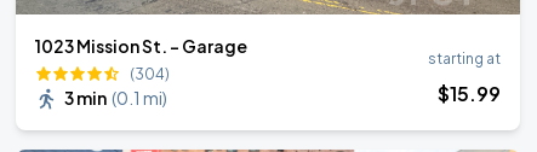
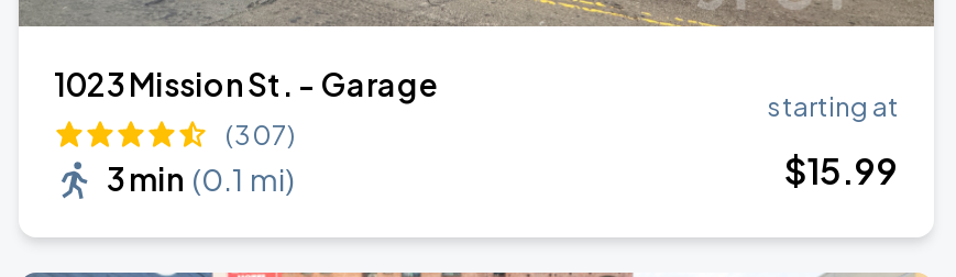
- (304)
+ (307)
